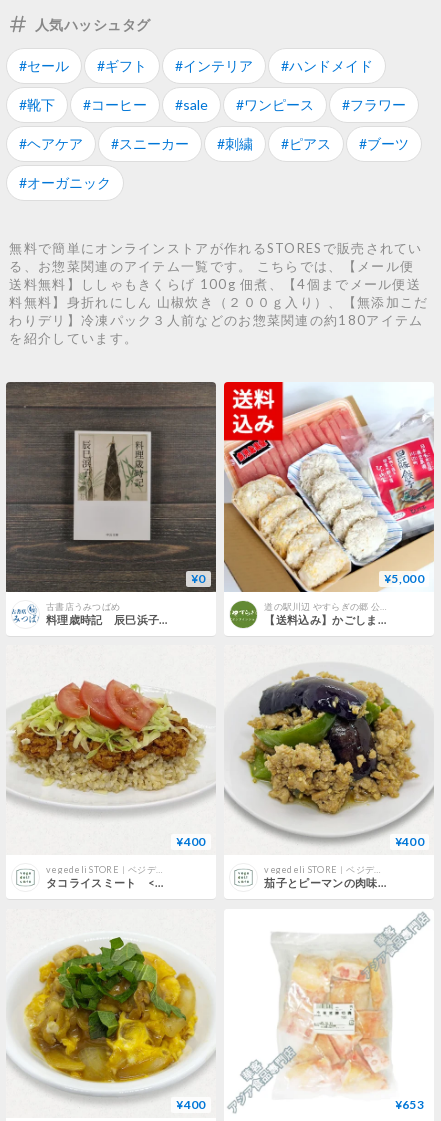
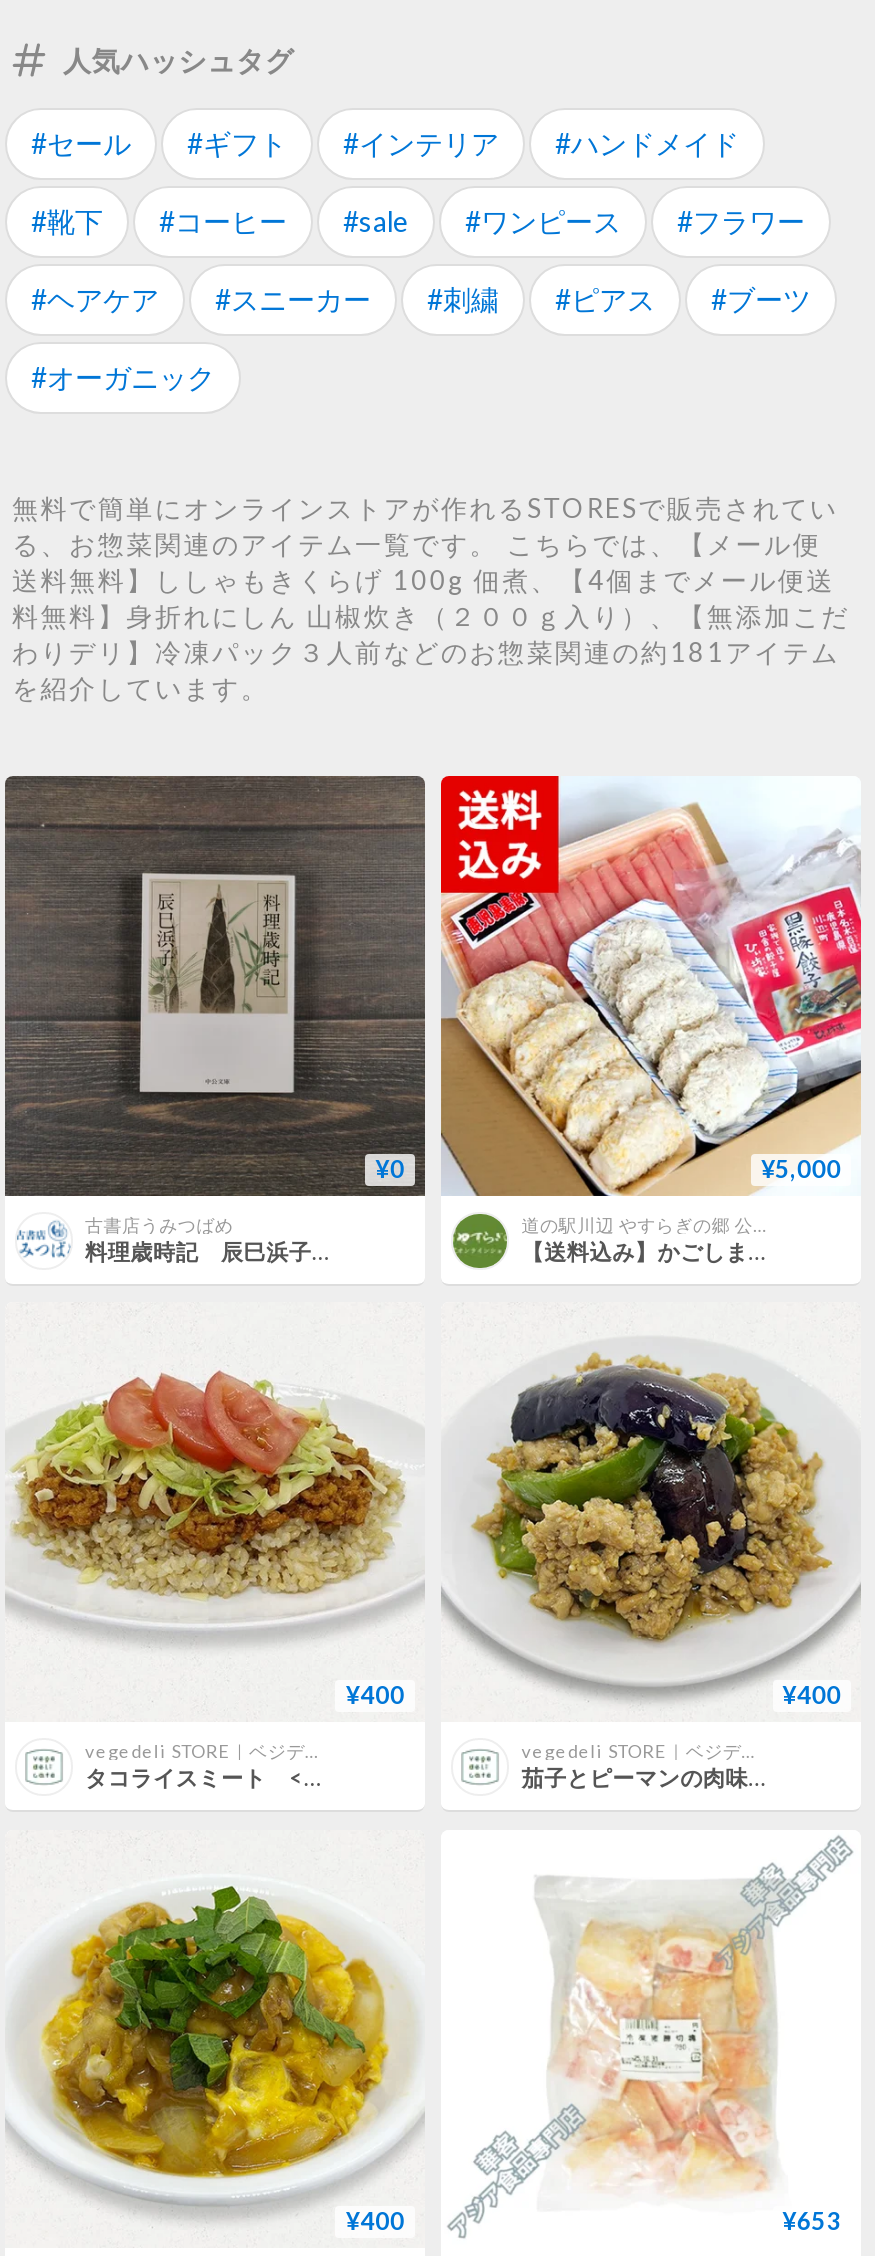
- わりデリ】冷凍パック３人前などのお惣菜関連の約180アイテム
+ わりデリ】冷凍パック３人前などのお惣菜関連の約181アイテム
